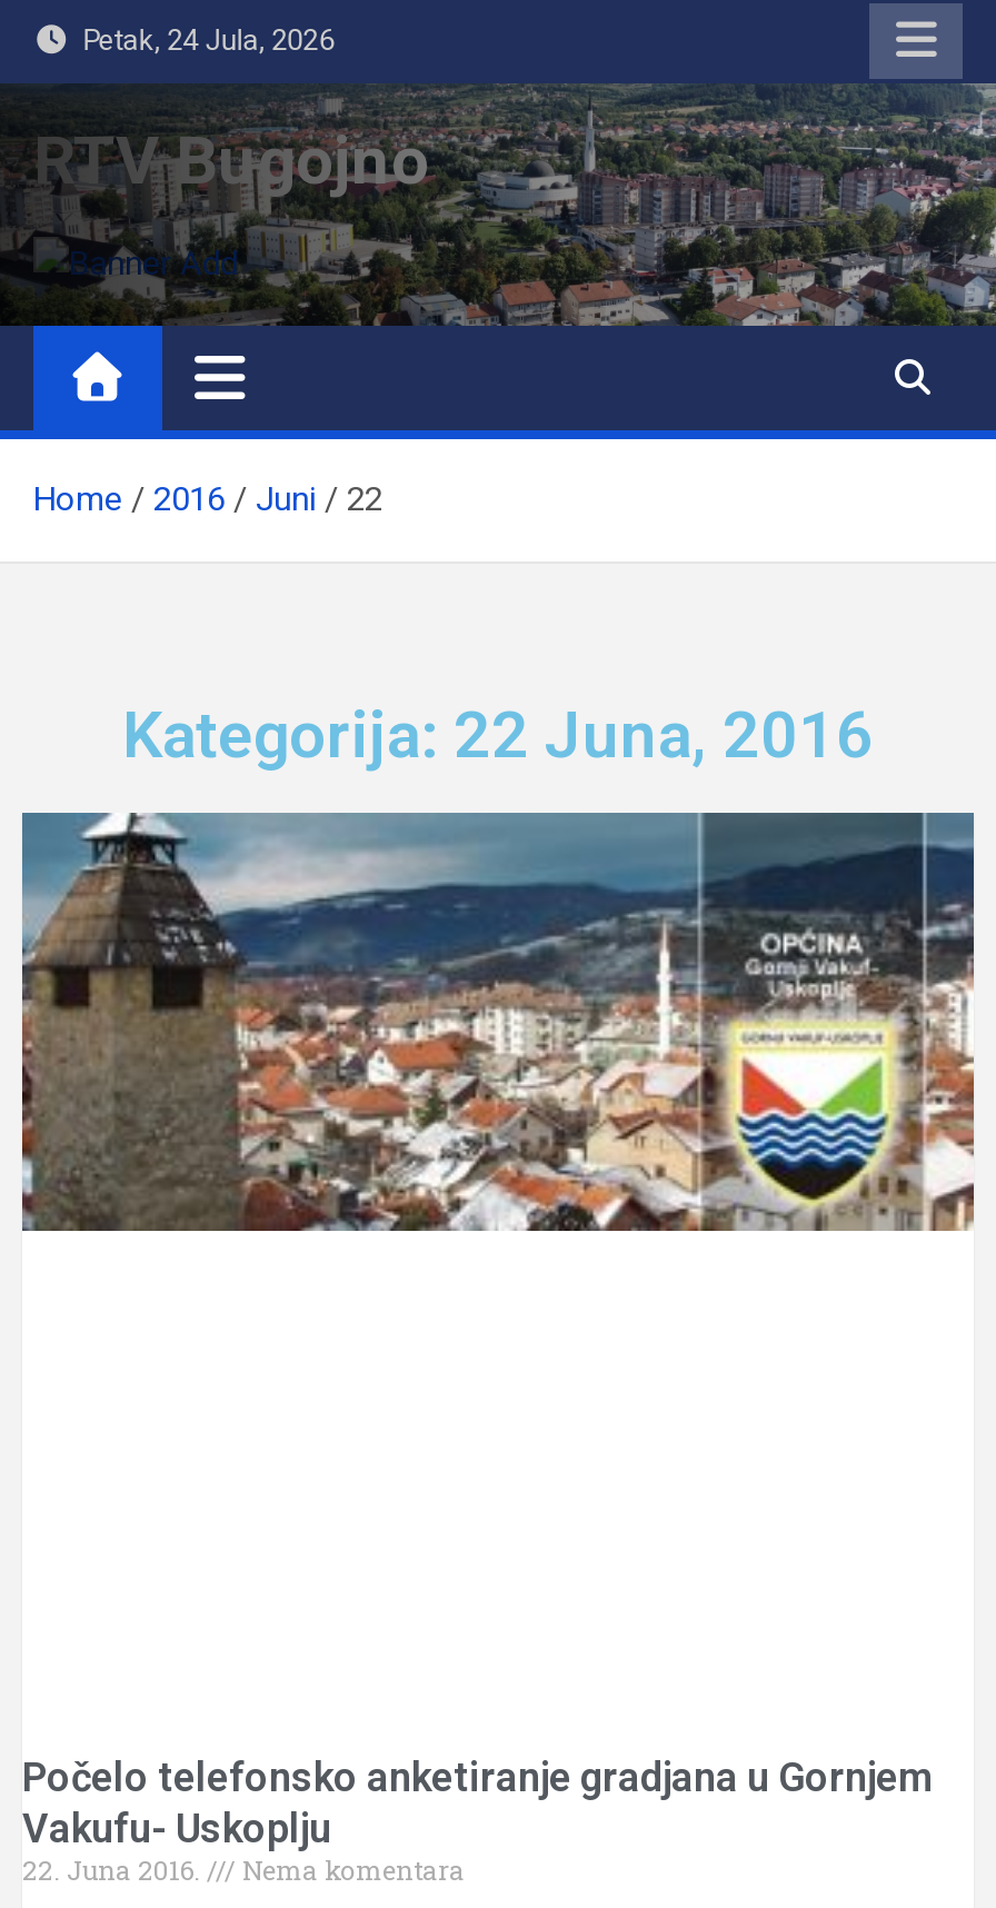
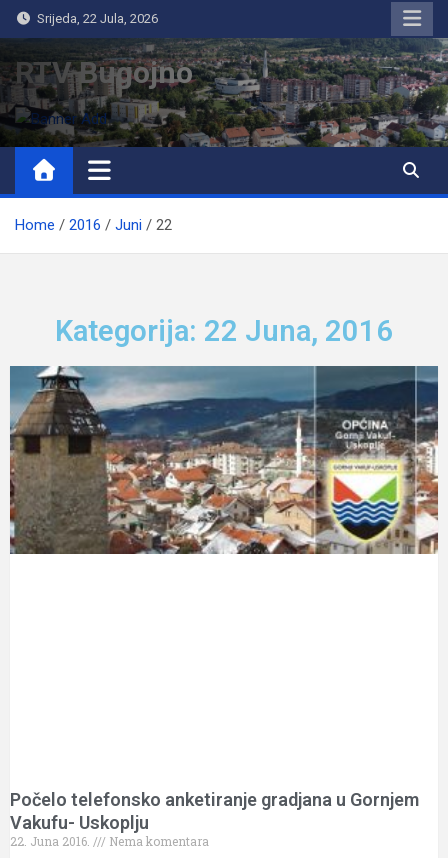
- Petak, 24 Jula, 2026
+ Srijeda, 22 Jula, 2026
